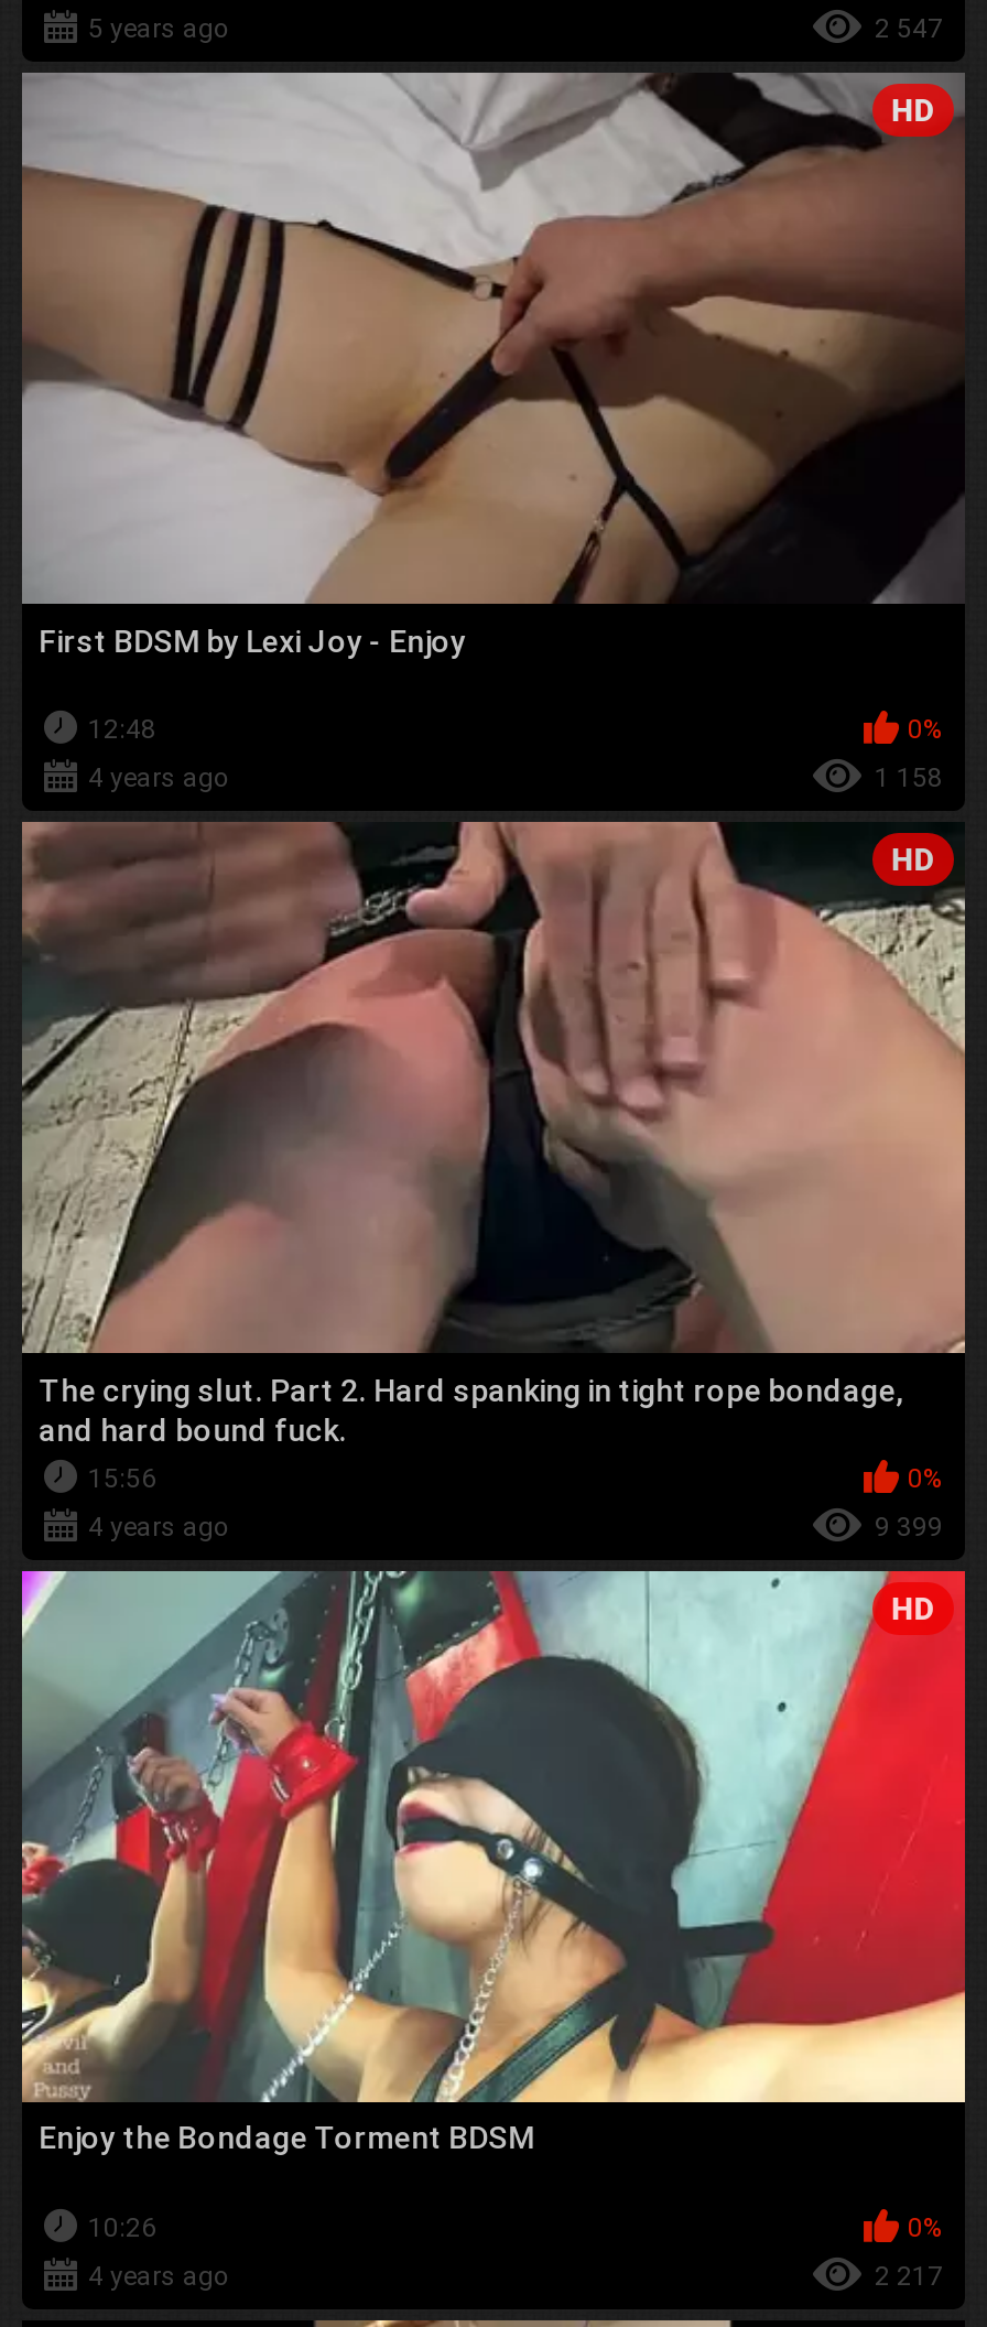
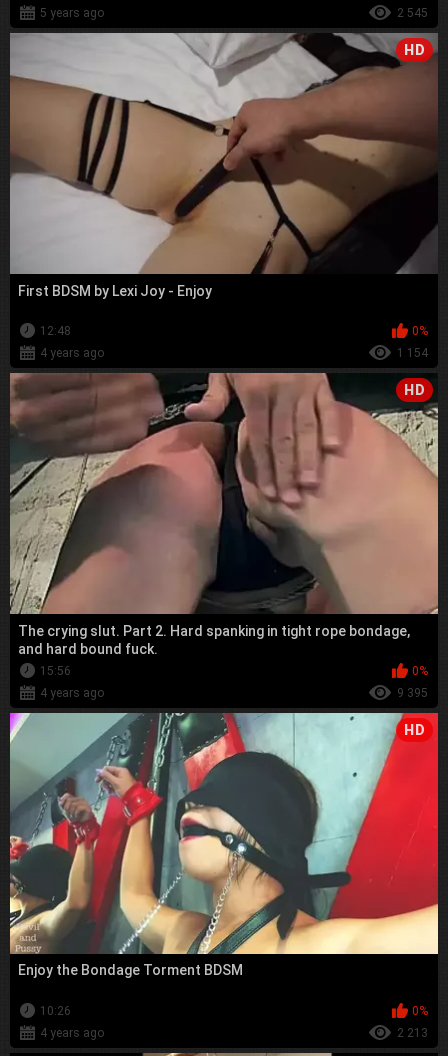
- 2 547
+ 2 545

- 1 158
+ 1 154

- 9 399
+ 9 395

- 2 217
+ 2 213
